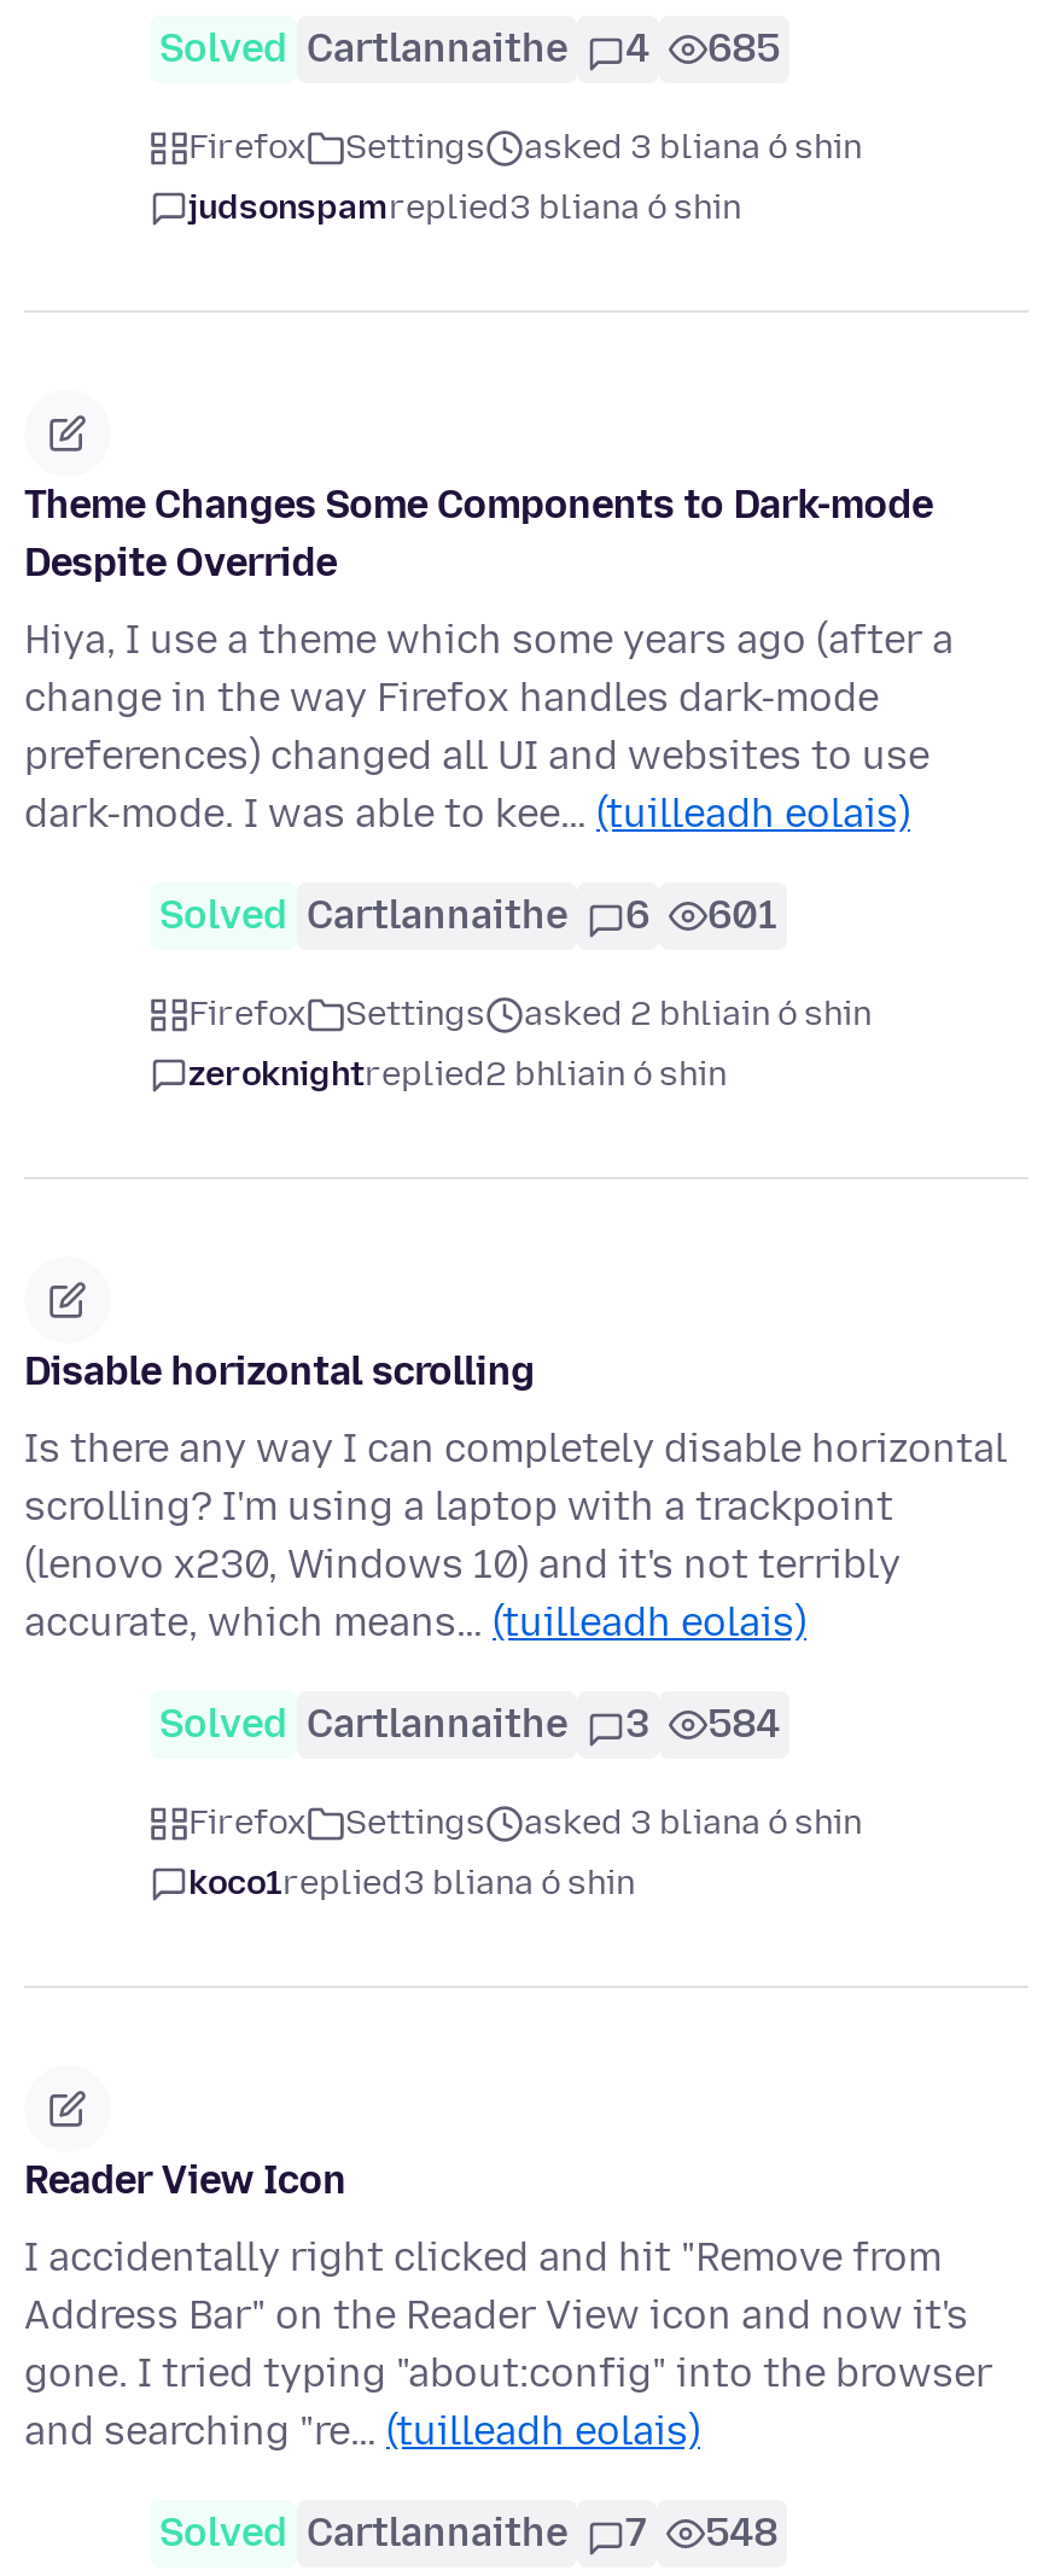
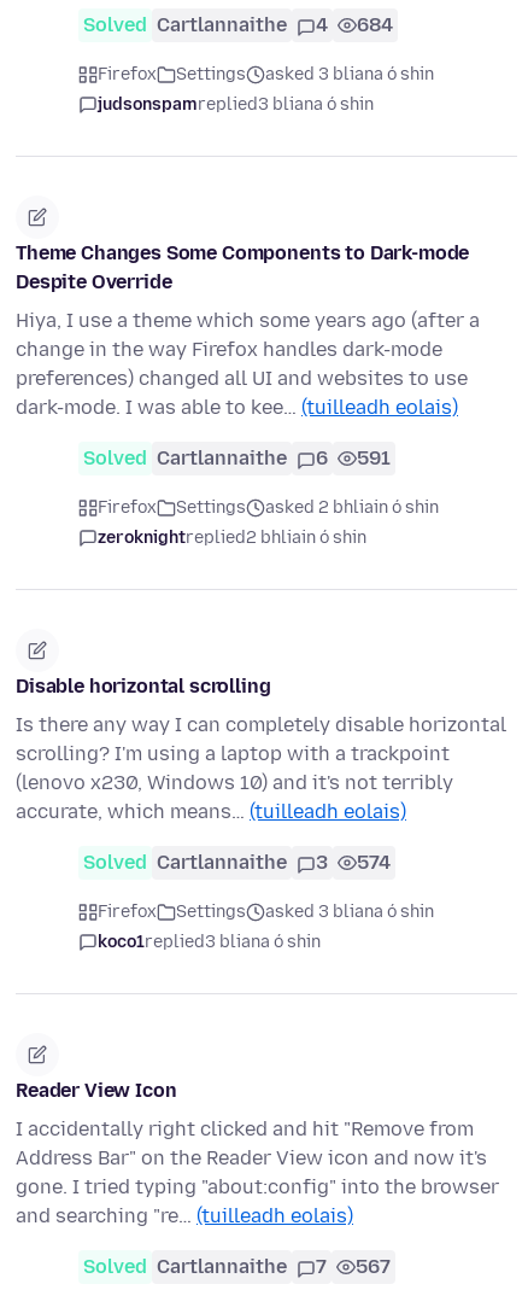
- Solved Cartlannaithe 4 685
+ Solved Cartlannaithe 4 684

- Solved Cartlannaithe 6 601
+ Solved Cartlannaithe 6 591

- Solved Cartlannaithe 3 584
+ Solved Cartlannaithe 3 574

- Solved Cartlannaithe 7 548
+ Solved Cartlannaithe 7 567
